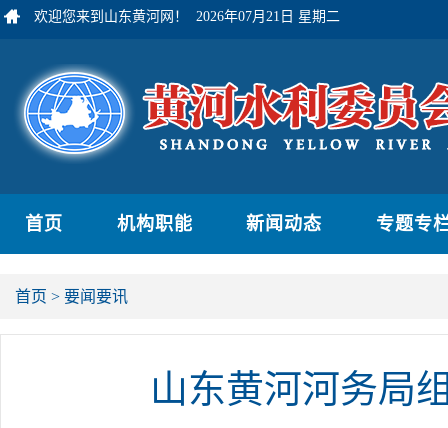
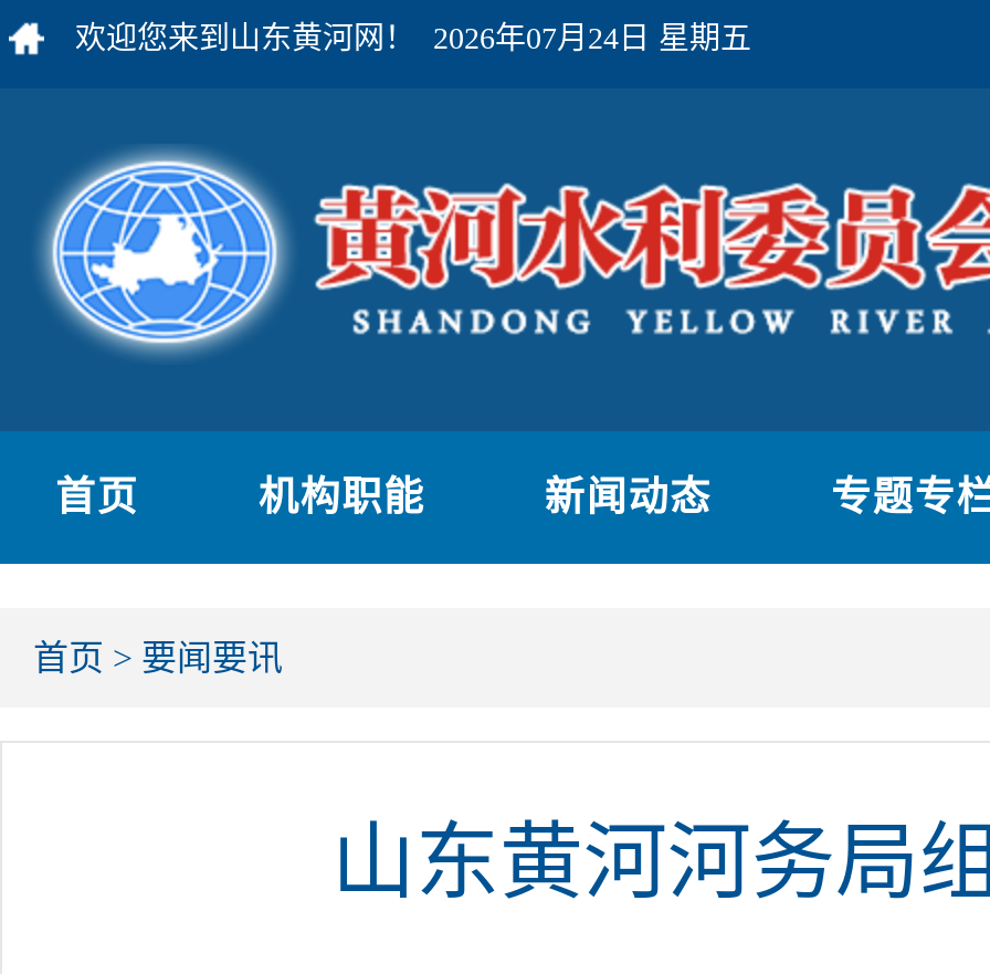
- 欢迎您来到山东黄河网！ 2026年07月21日 星期二
+ 欢迎您来到山东黄河网！ 2026年07月24日 星期五
